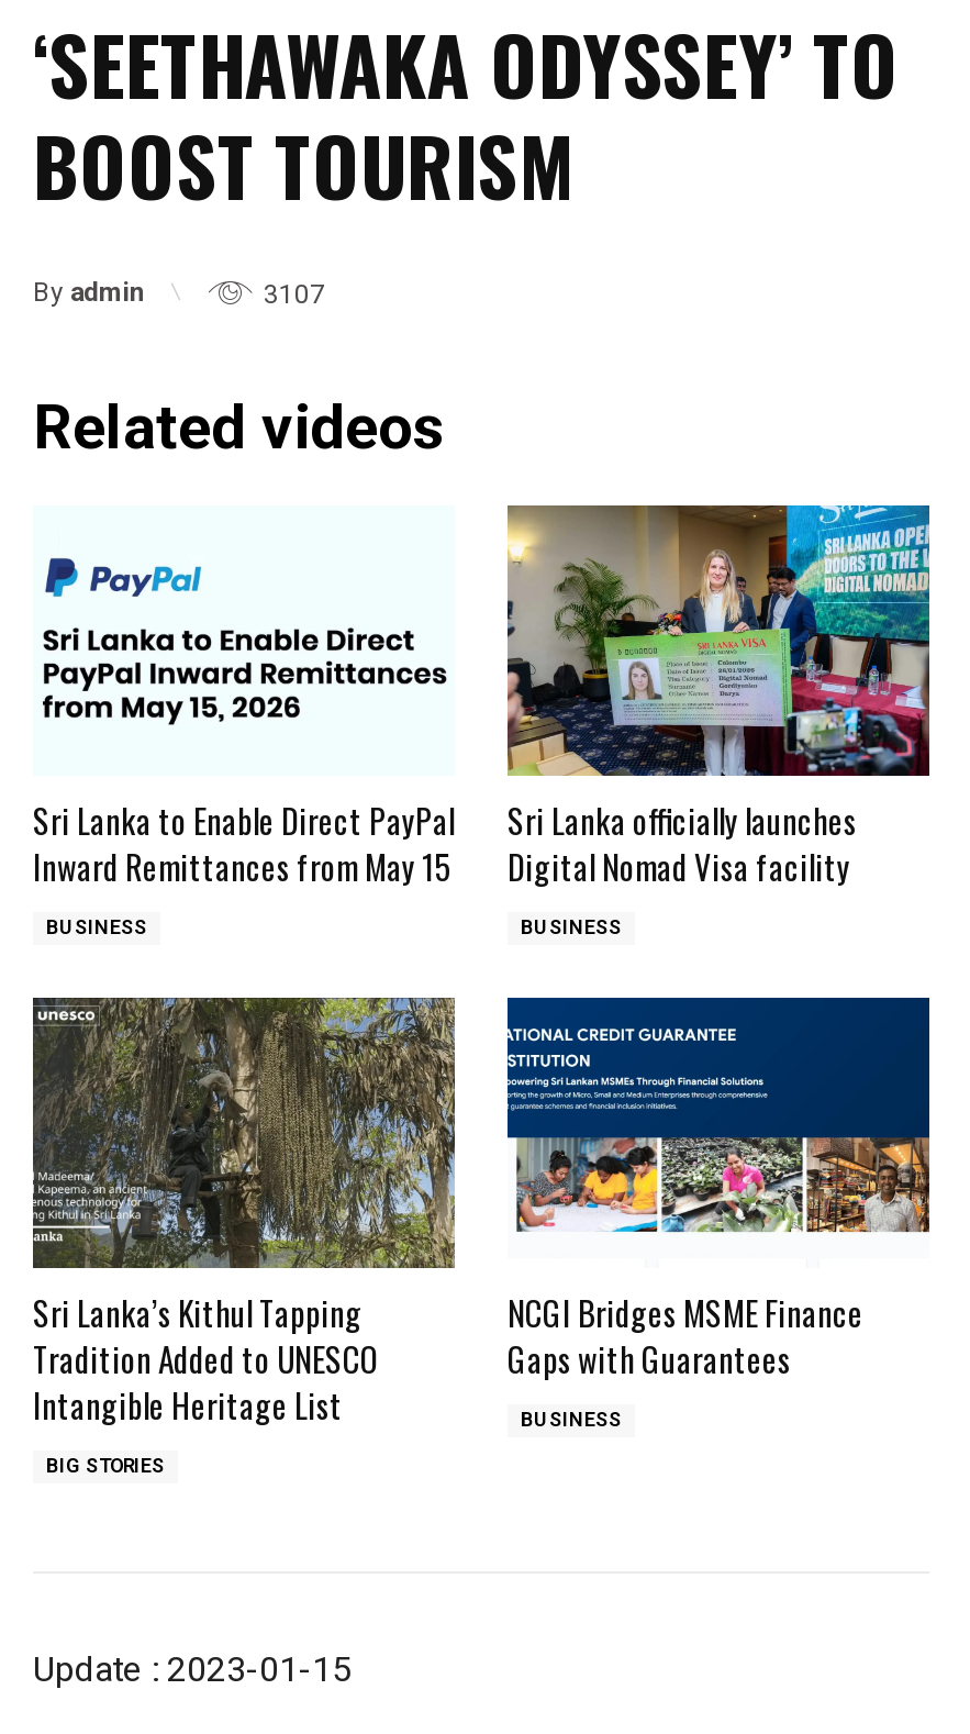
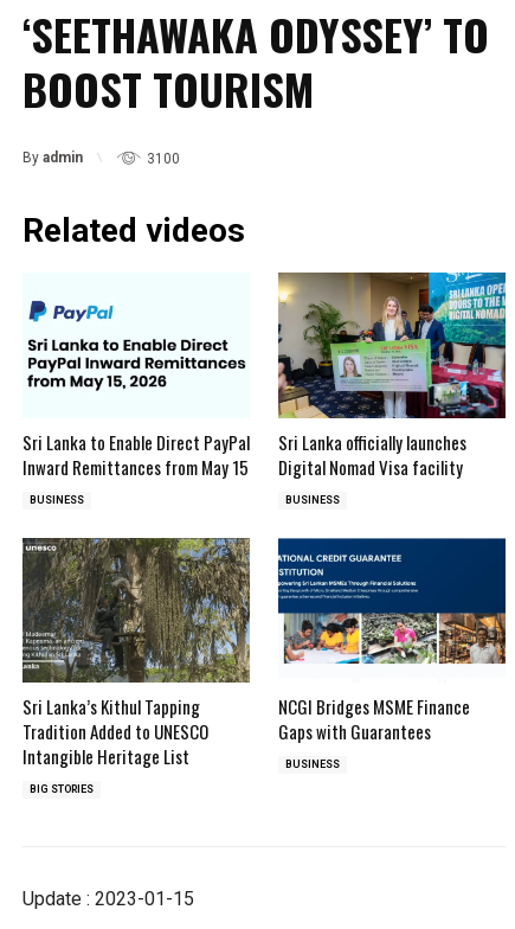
- 3107
+ 3100
